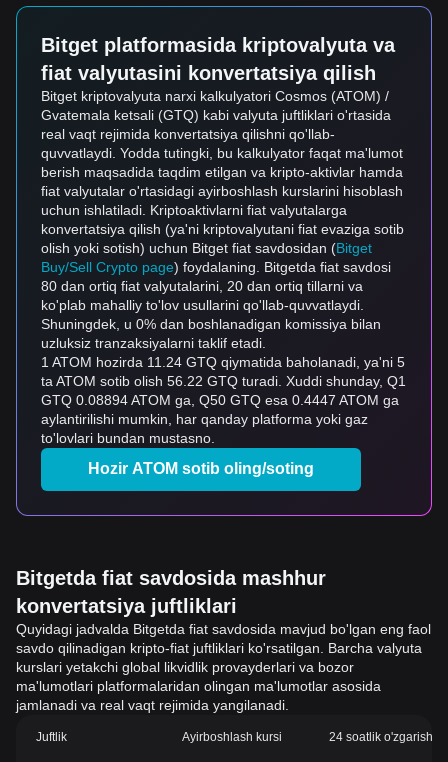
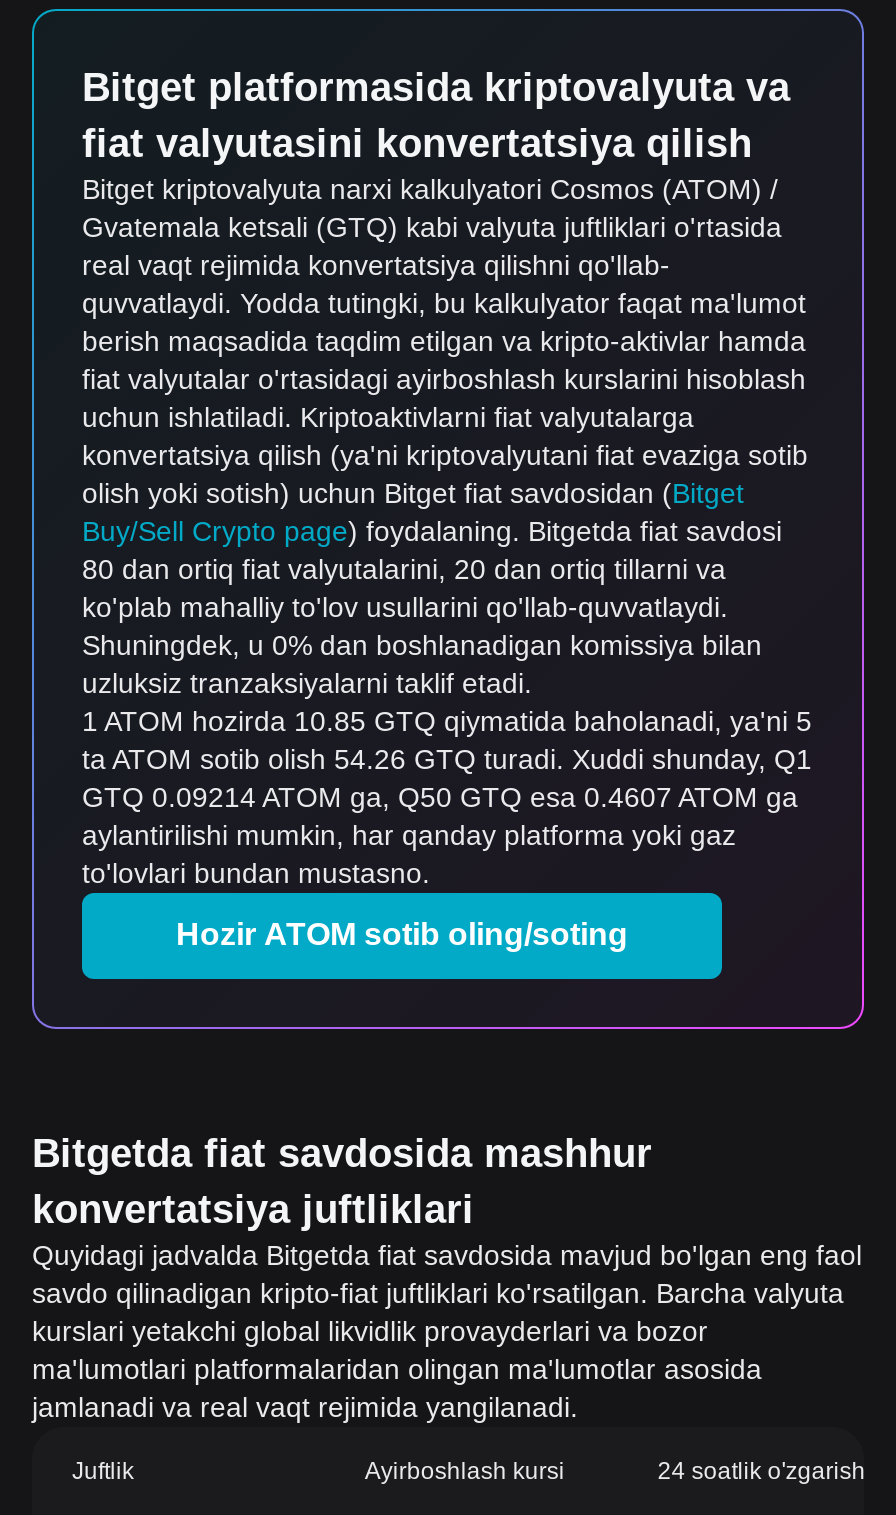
- 1 ATOM hozirda 11.24 GTQ qiymatida baholanadi, ya'ni 5
+ 1 ATOM hozirda 10.85 GTQ qiymatida baholanadi, ya'ni 5

- ta ATOM sotib olish 56.22 GTQ turadi. Xuddi shunday, Q1
+ ta ATOM sotib olish 54.26 GTQ turadi. Xuddi shunday, Q1

- GTQ 0.08894 ATOM ga, Q50 GTQ esa 0.4447 ATOM ga
+ GTQ 0.09214 ATOM ga, Q50 GTQ esa 0.4607 ATOM ga
